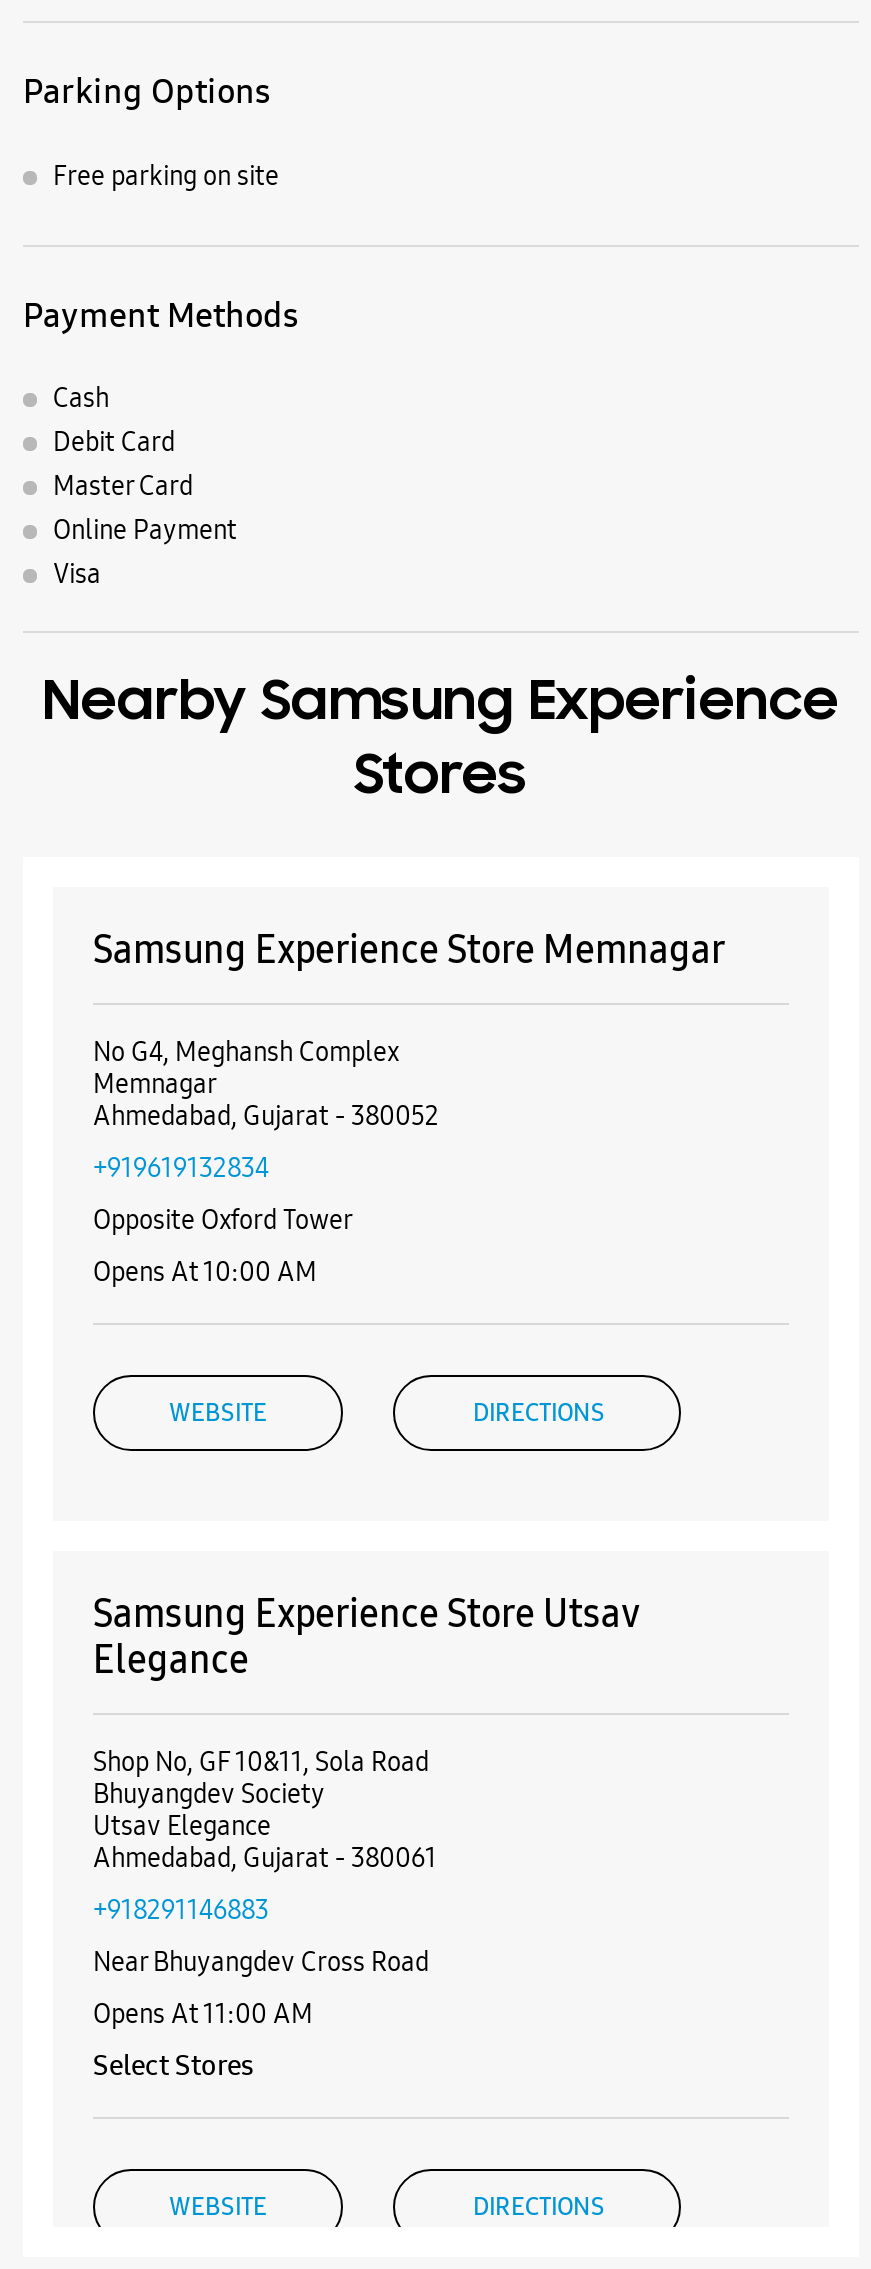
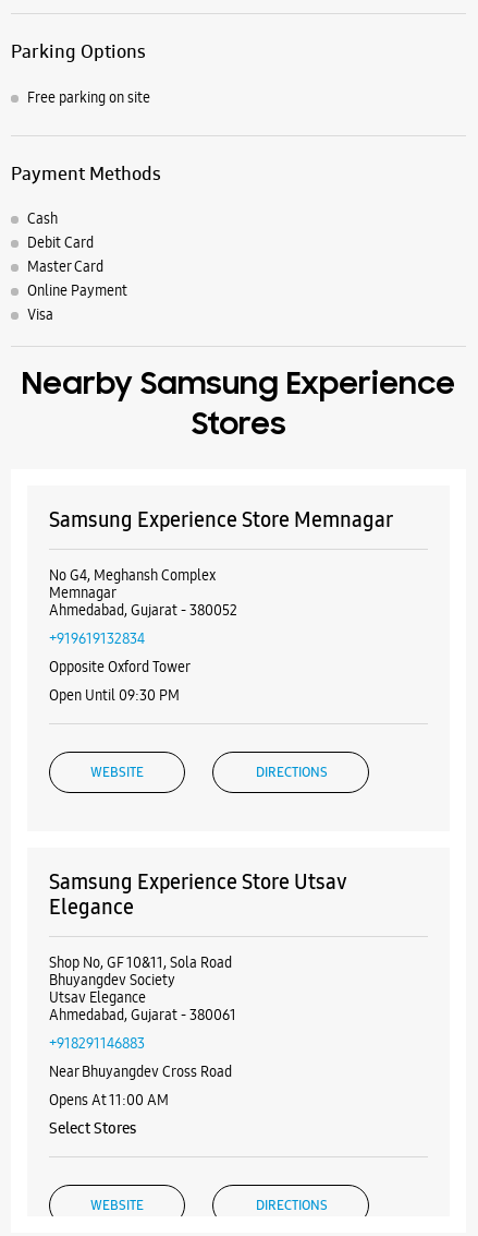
- Opens At 10:00 AM
+ Open Until 09:30 PM
